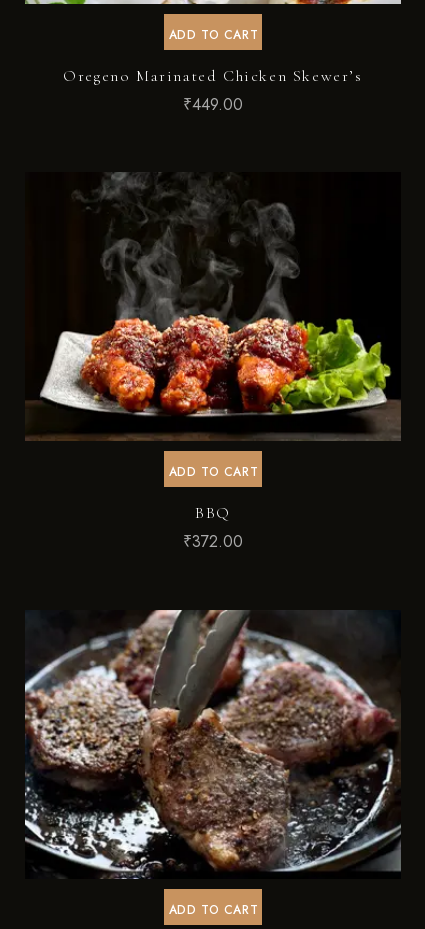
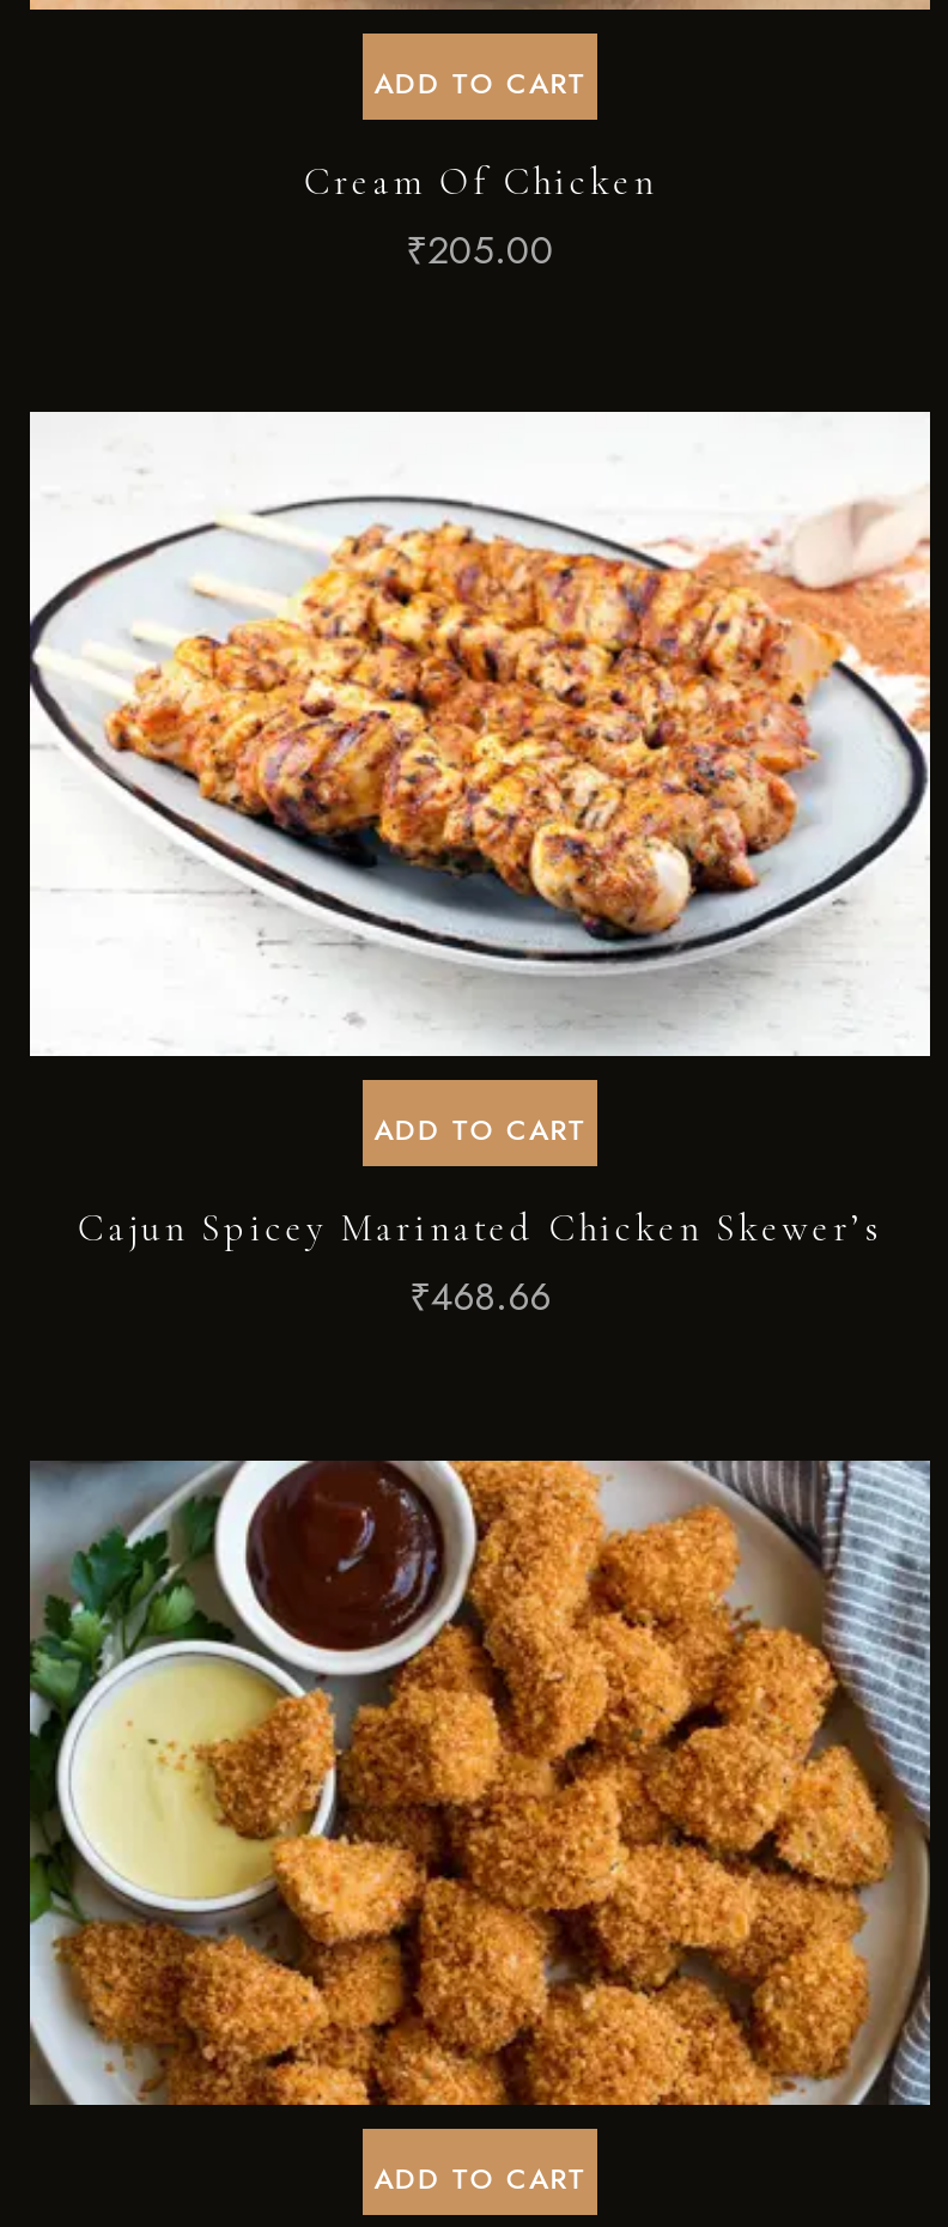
- Oregeno Marinated Chicken Skewer’s
- ₹449.00
+ Cream Of Chicken
+ ₹205.00

- [image]
+ [image]

- BBQ
- ₹372.00
+ Cajun Spicey Marinated Chicken Skewer’s
+ ₹468.66

- [image]
+ [image]
